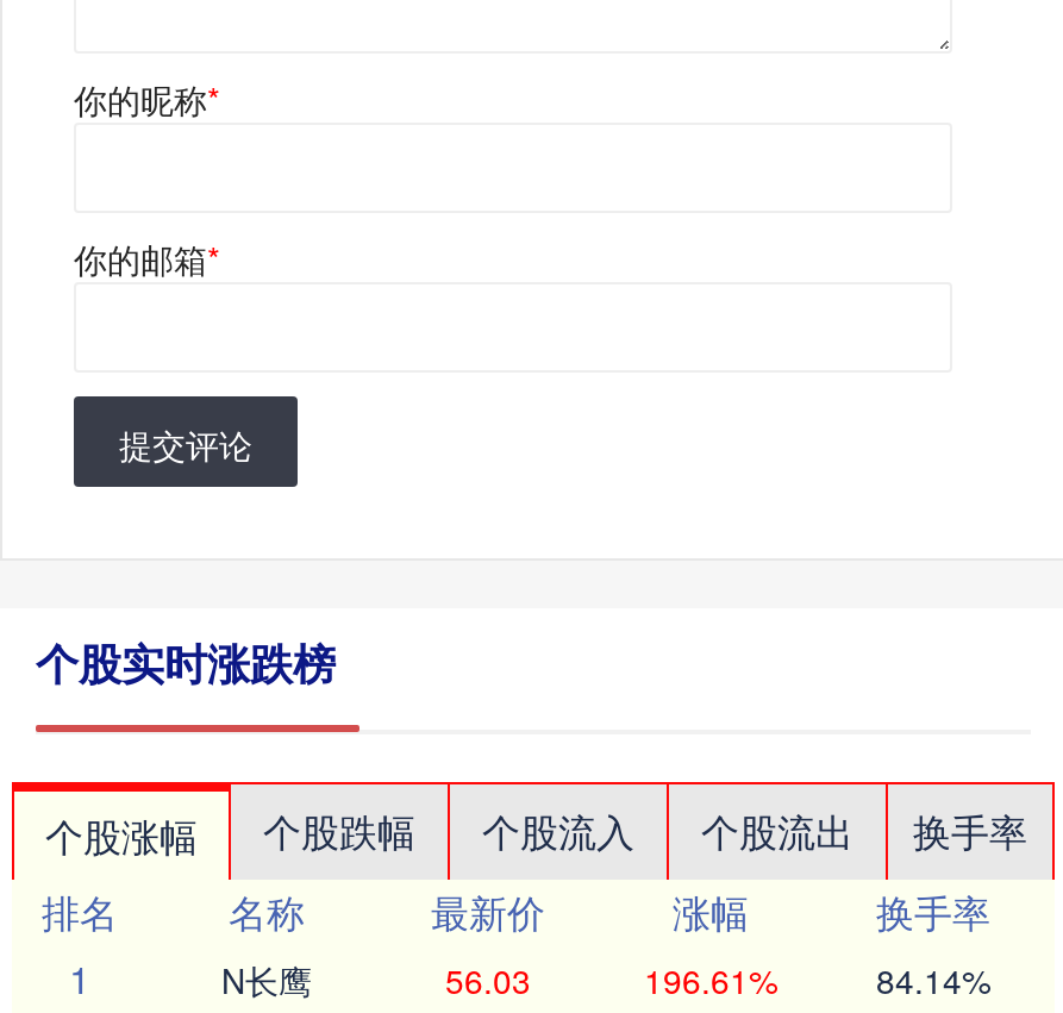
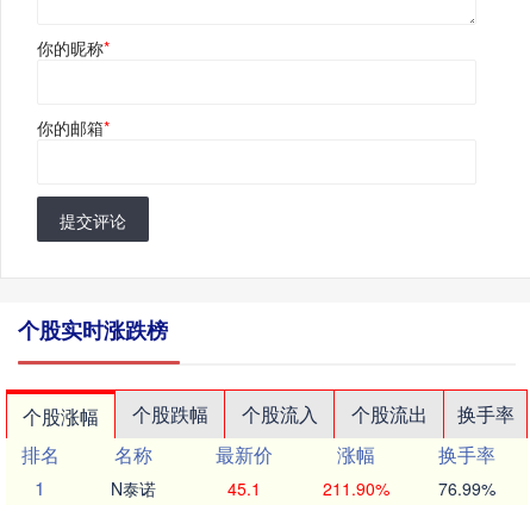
- N长鹰
+ N泰诺

- 56.03
+ 45.1

- 196.61%
+ 211.90%

- 84.14%
+ 76.99%
